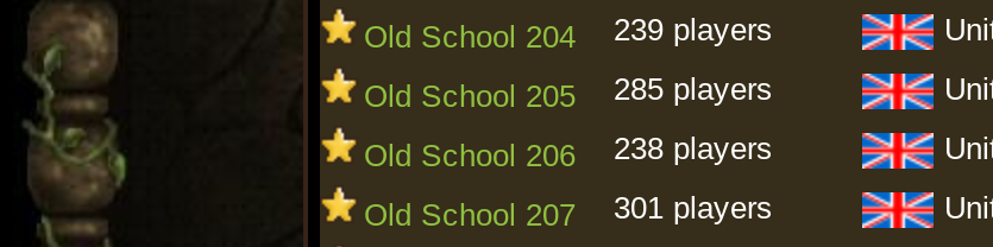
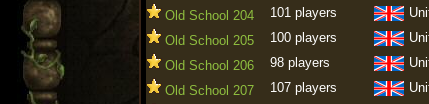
- Old School 204 239 players
+ Old School 204 101 players

- Old School 205 285 players
+ Old School 205 100 players

- Old School 206 238 players
+ Old School 206 98 players

- Old School 207 301 players
+ Old School 207 107 players
